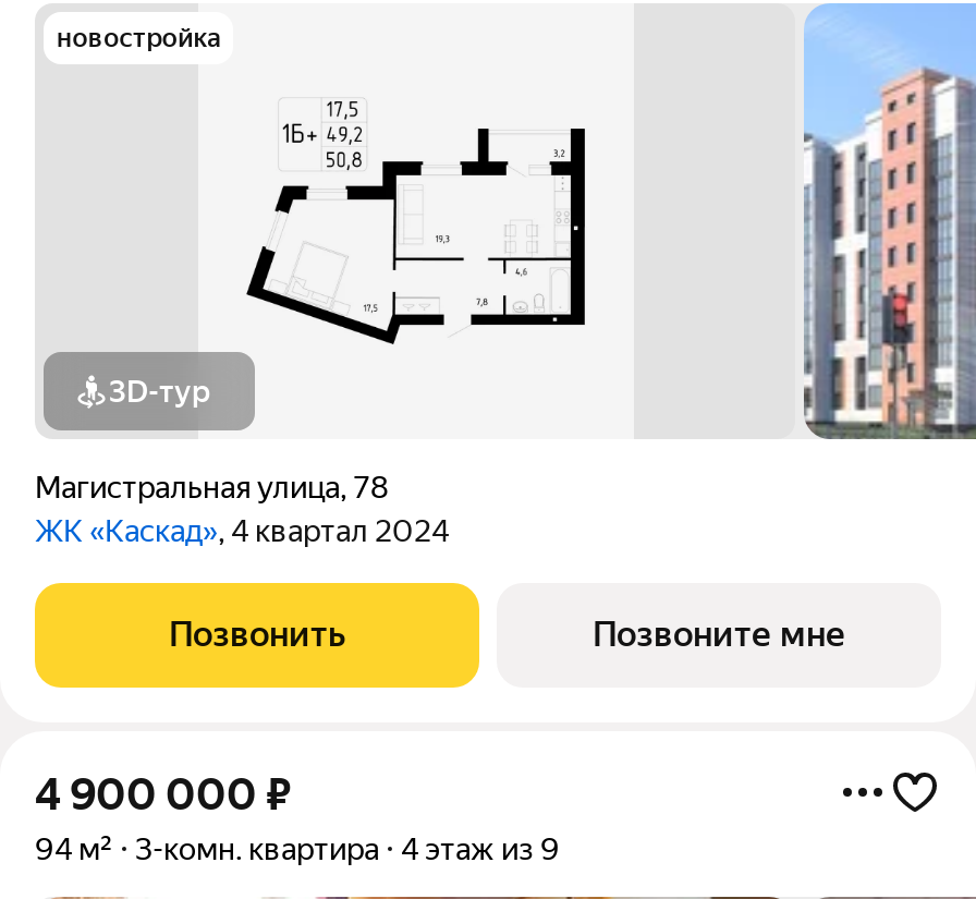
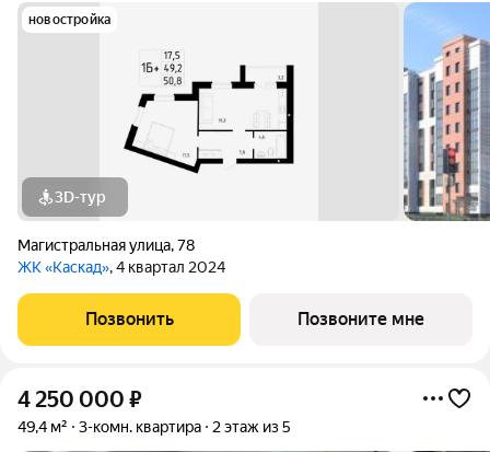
- 4 900 000 ₽
+ 4 250 000 ₽

- 94 м²
+ 49,4 м²

- 4 этаж из 9
+ 2 этаж из 5
